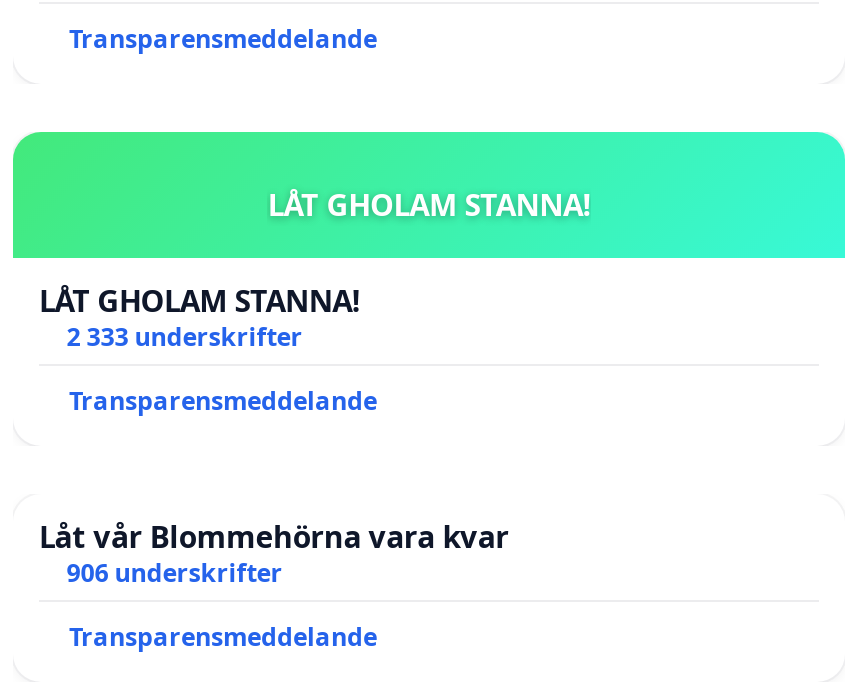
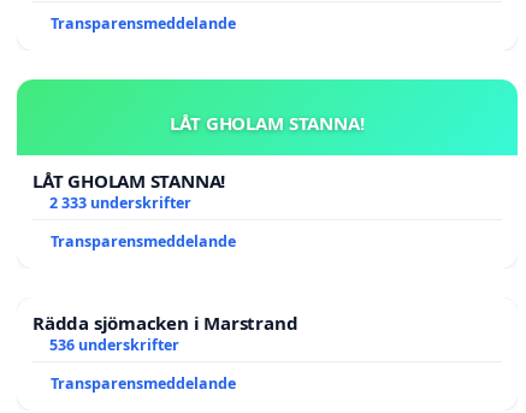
- Låt vår Blommehörna vara kvar
- 906 underskrifter
+ Rädda sjömacken i Marstrand
+ 536 underskrifter
